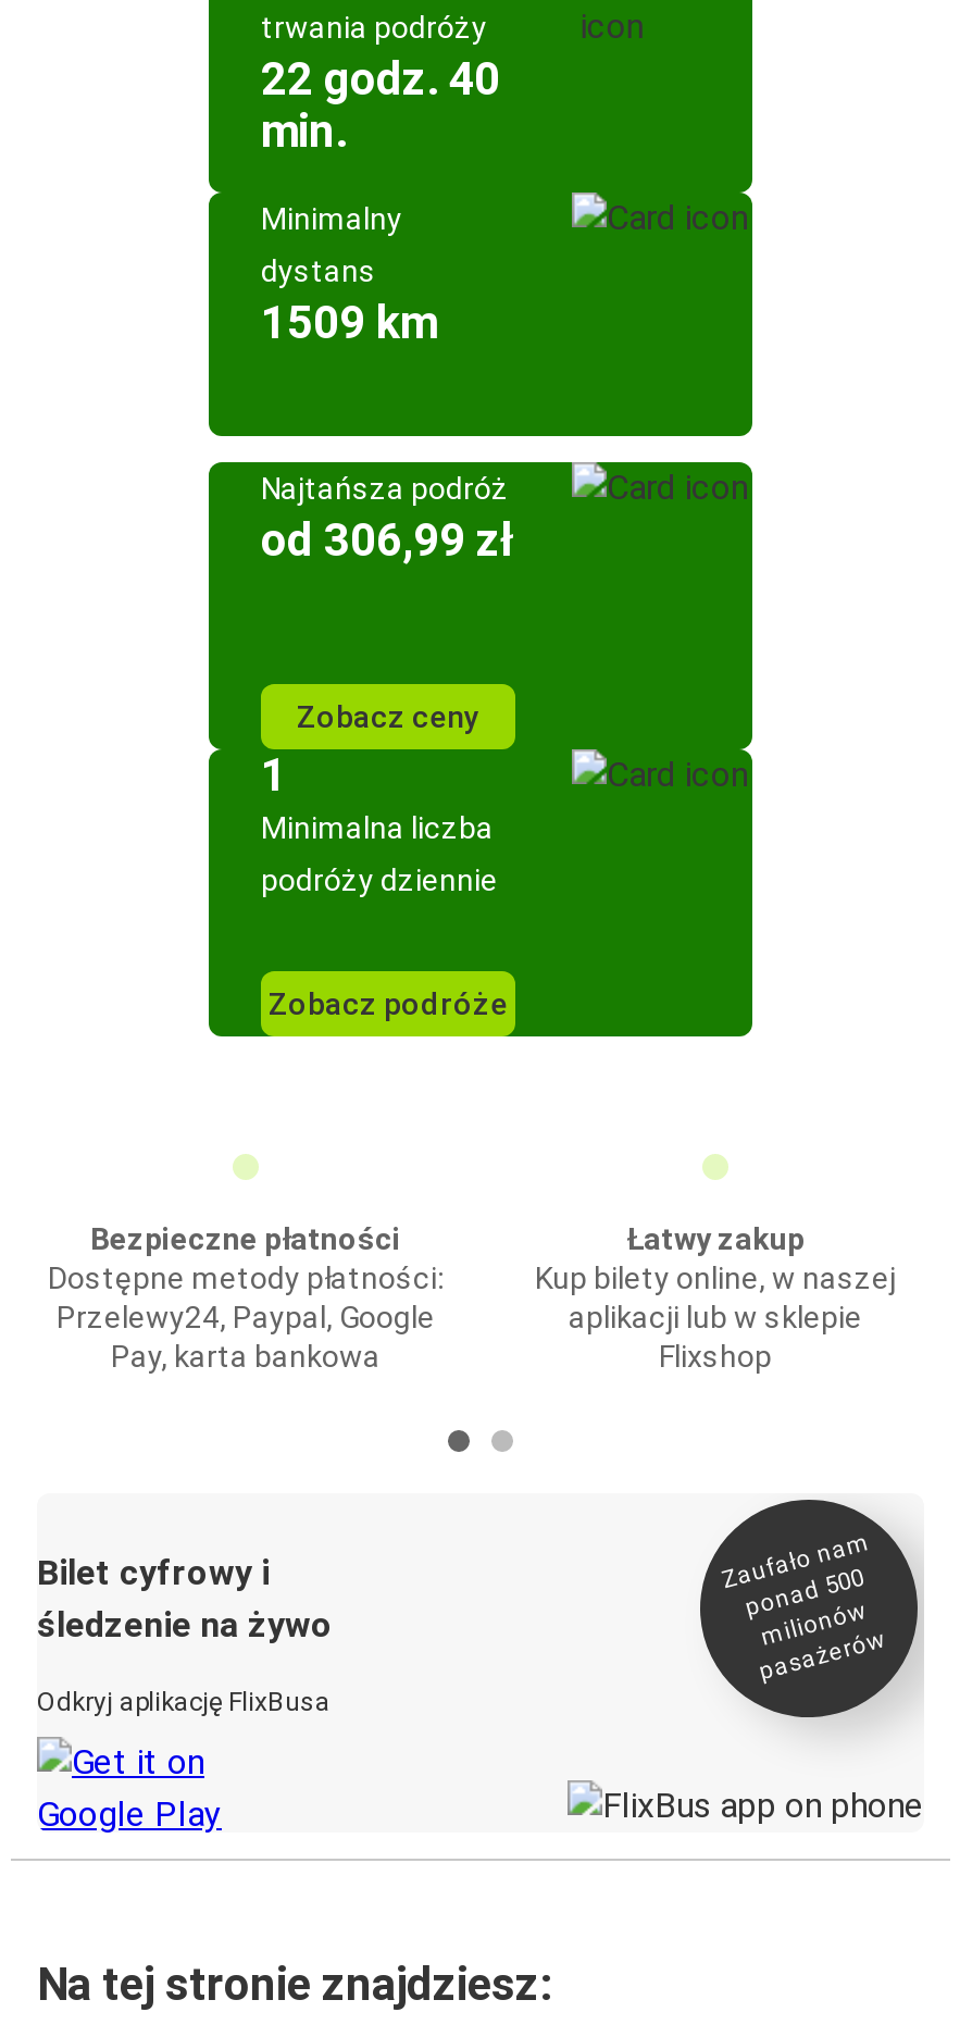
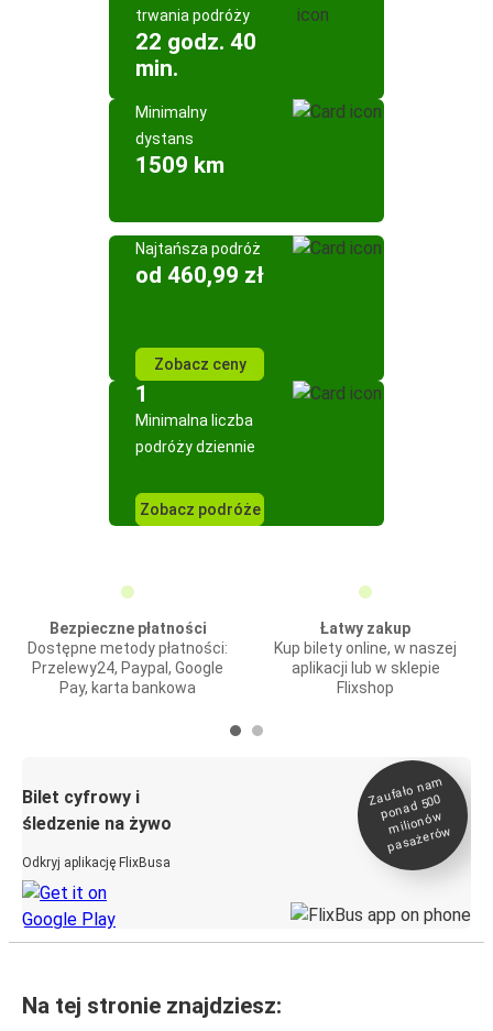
- od 306,99 zł
+ od 460,99 zł
